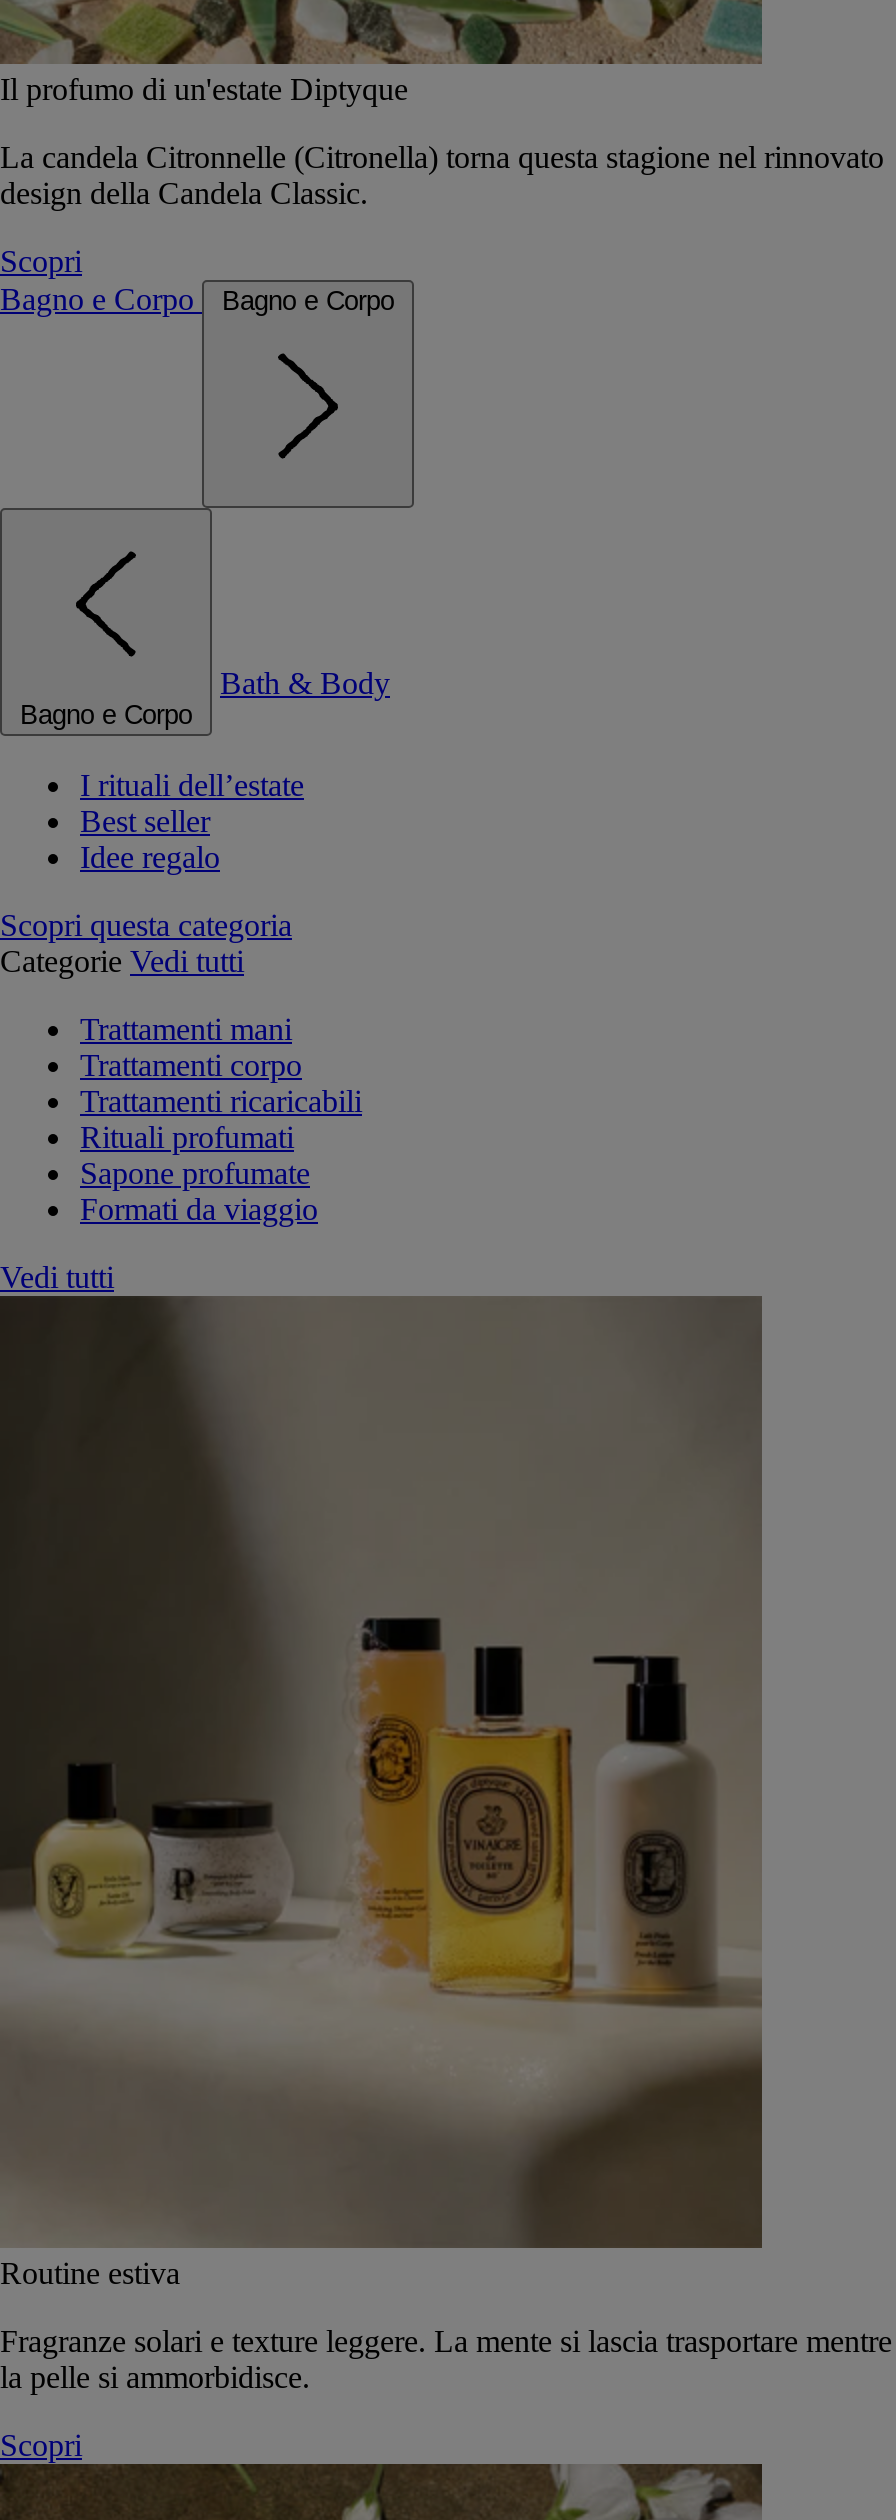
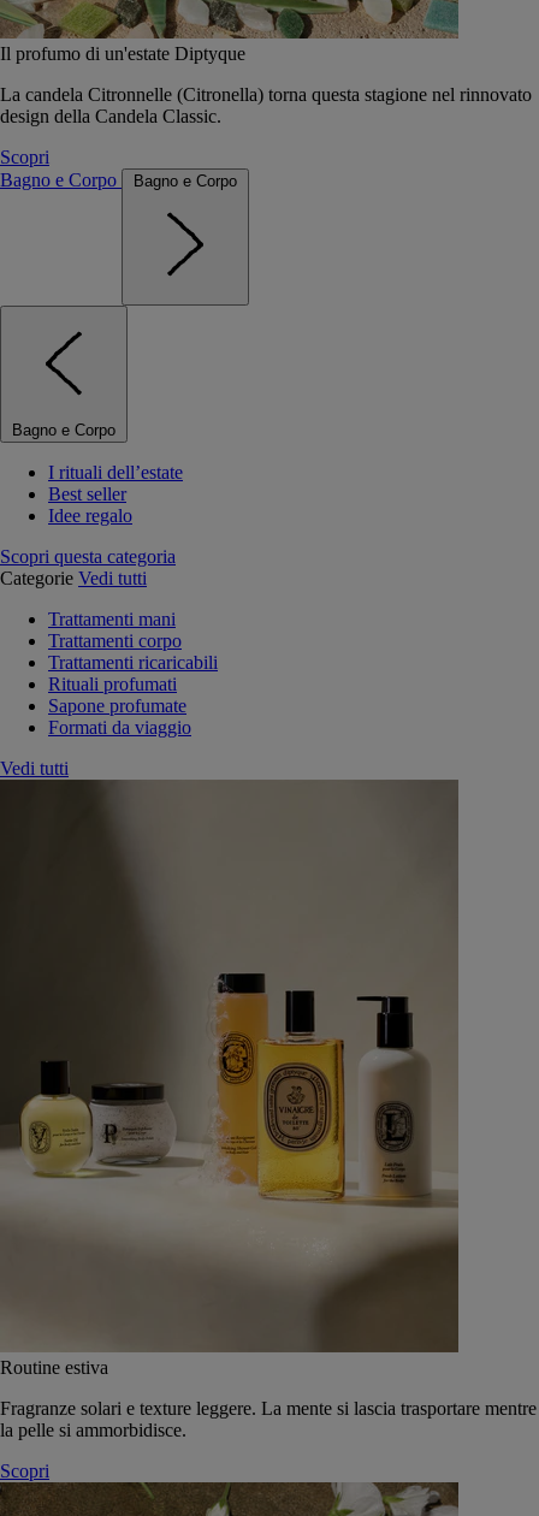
- Bath & Body
